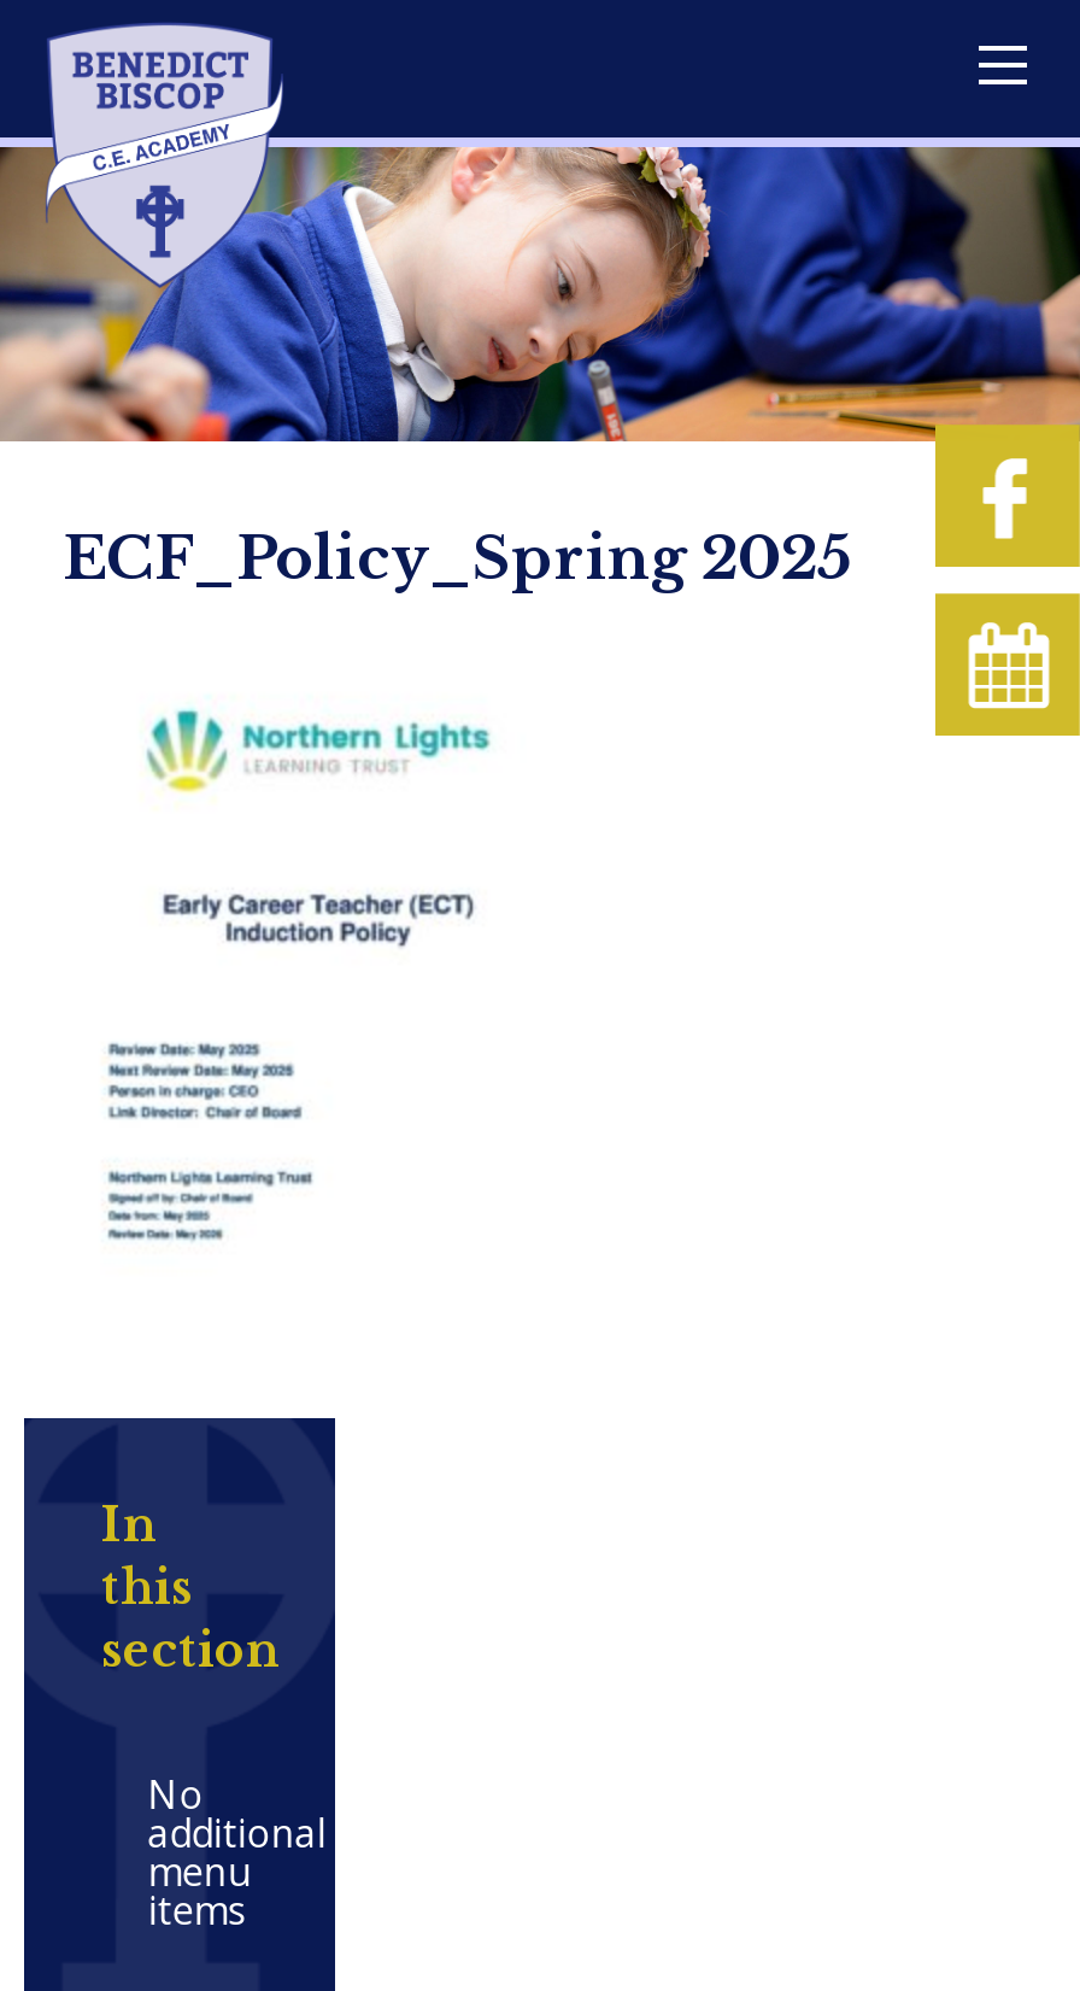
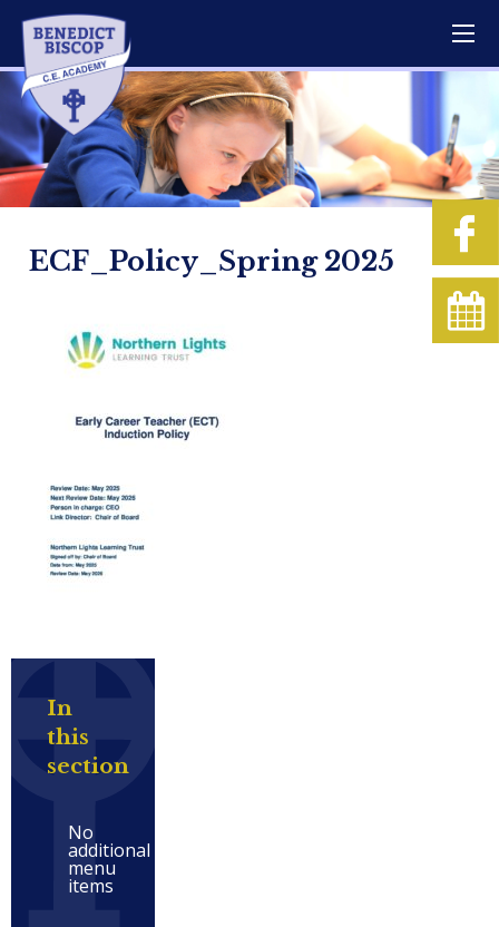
- [image]
+ [image]
